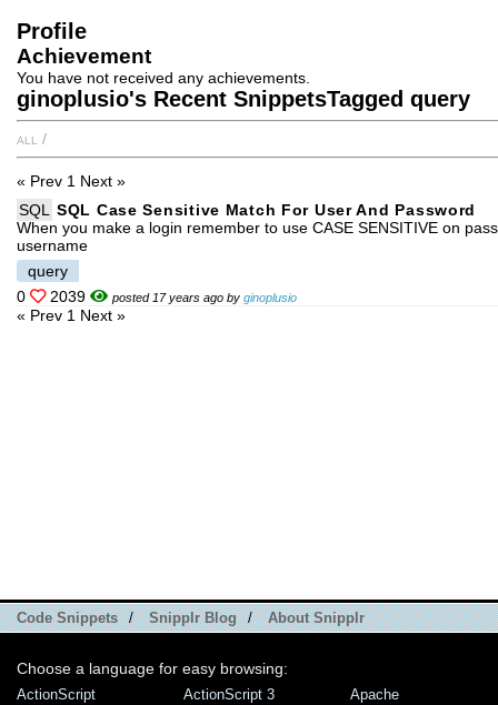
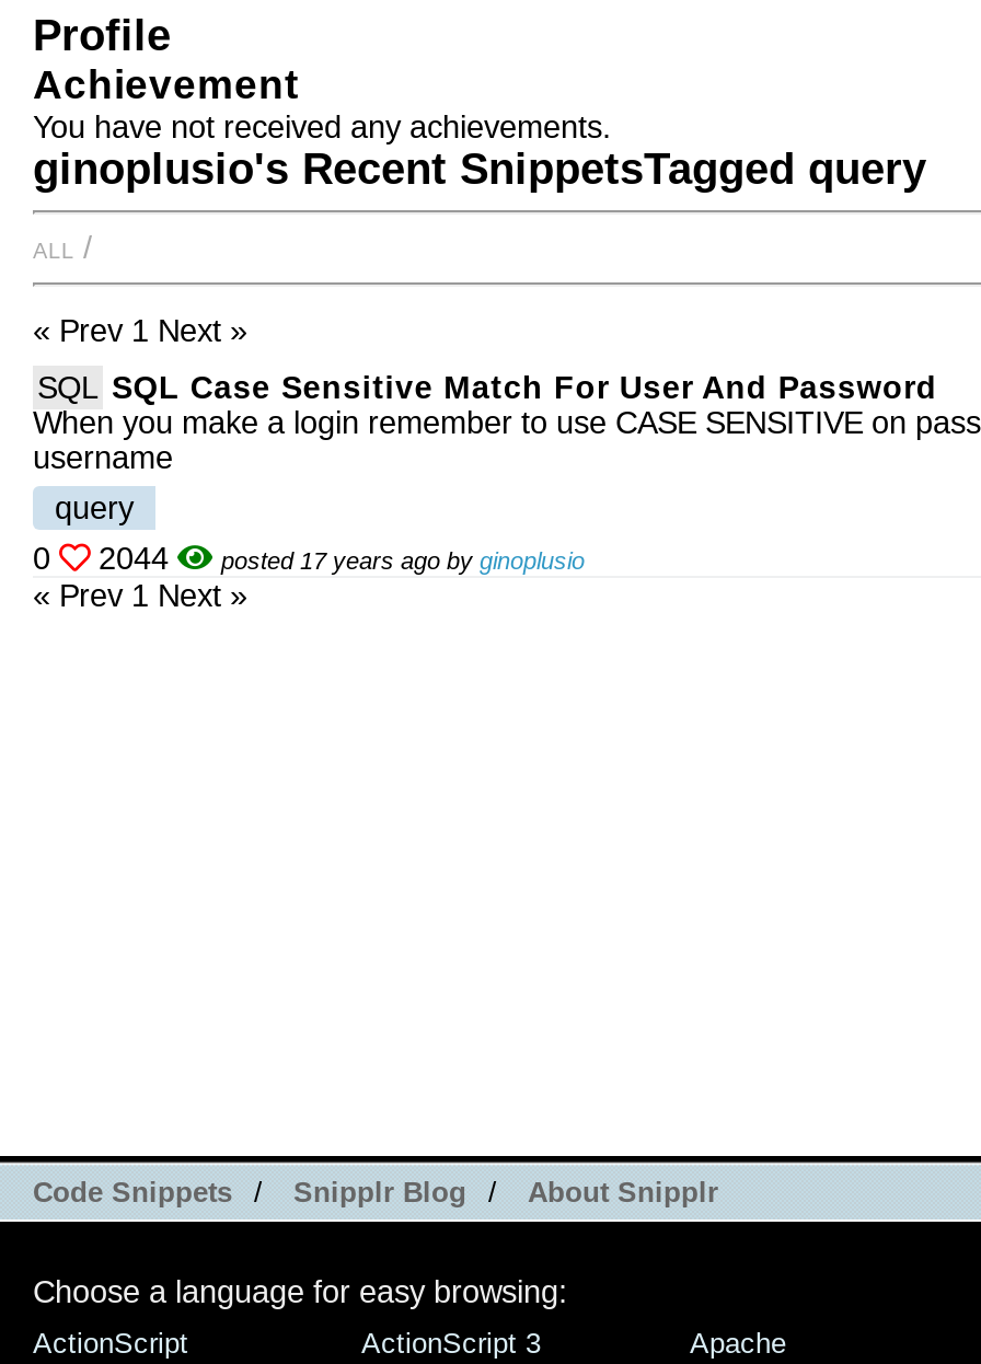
- 0 2039 posted 17 years ago by ginoplusio
+ 0 2044 posted 17 years ago by ginoplusio
